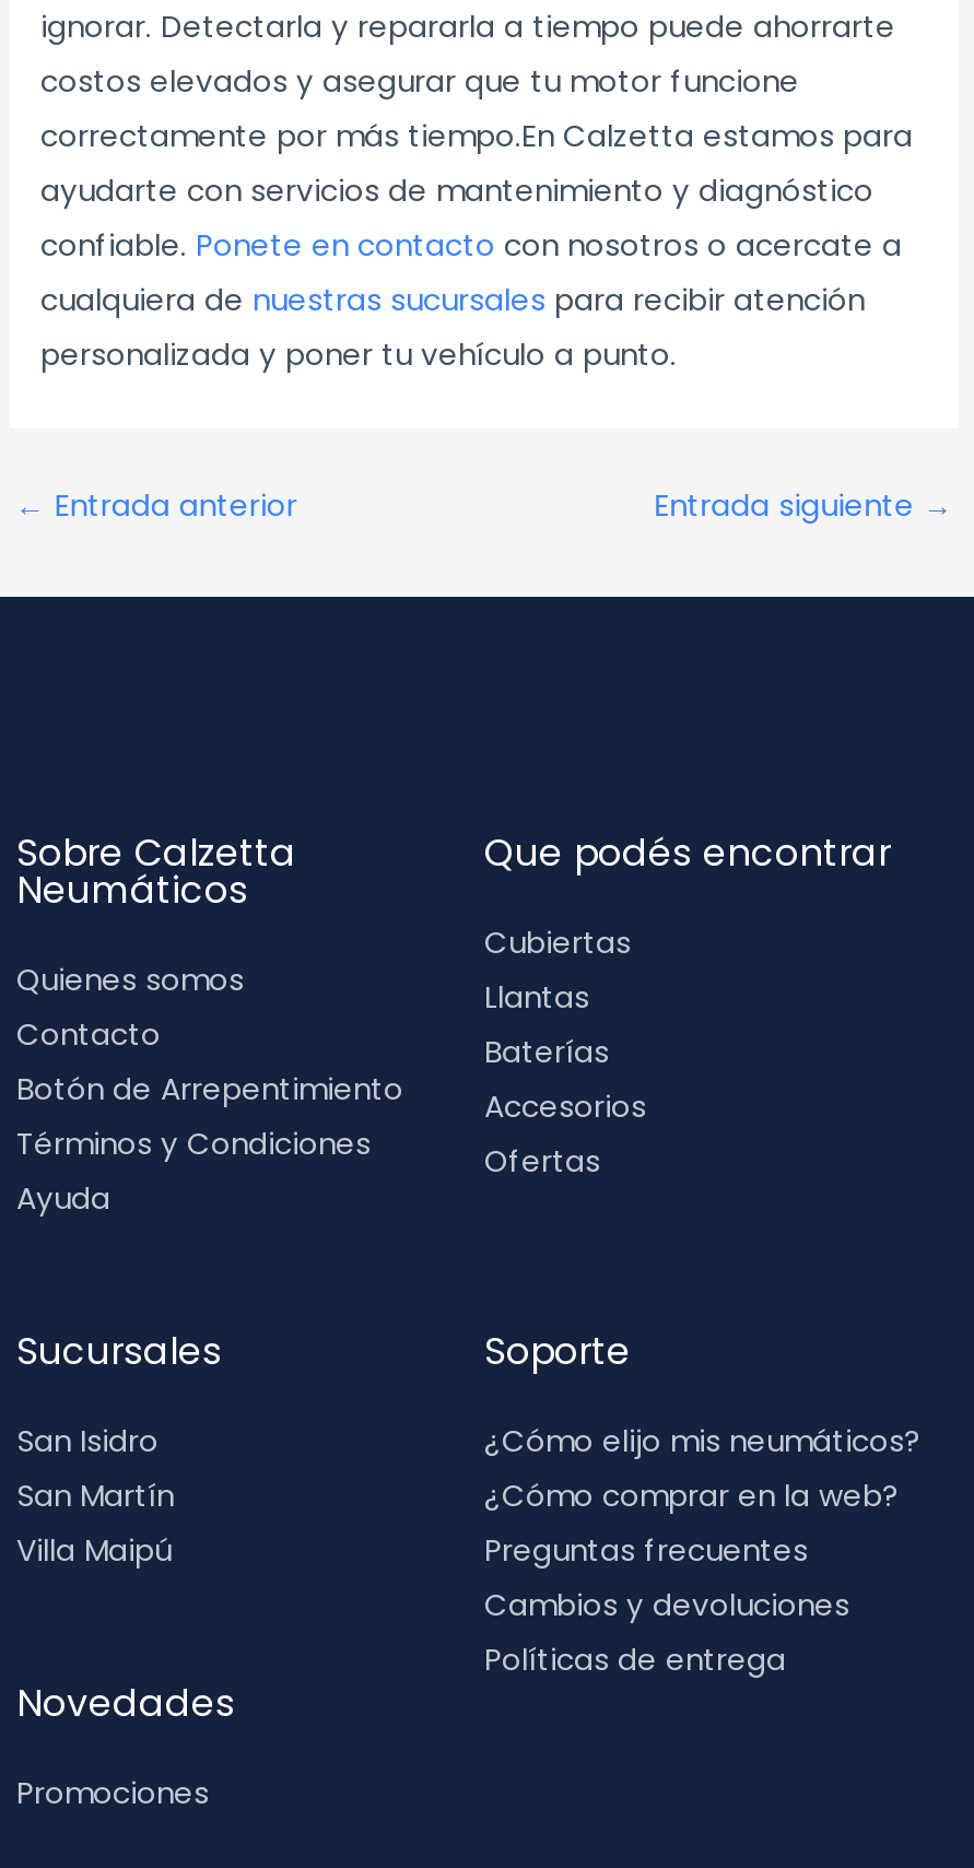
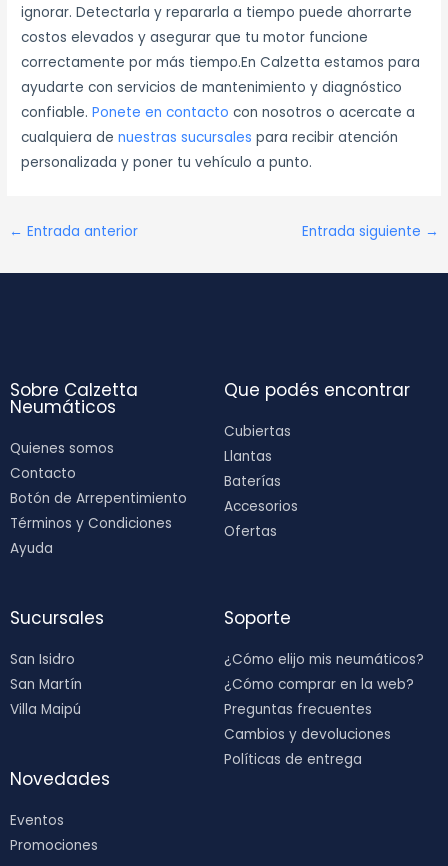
+ Eventos
